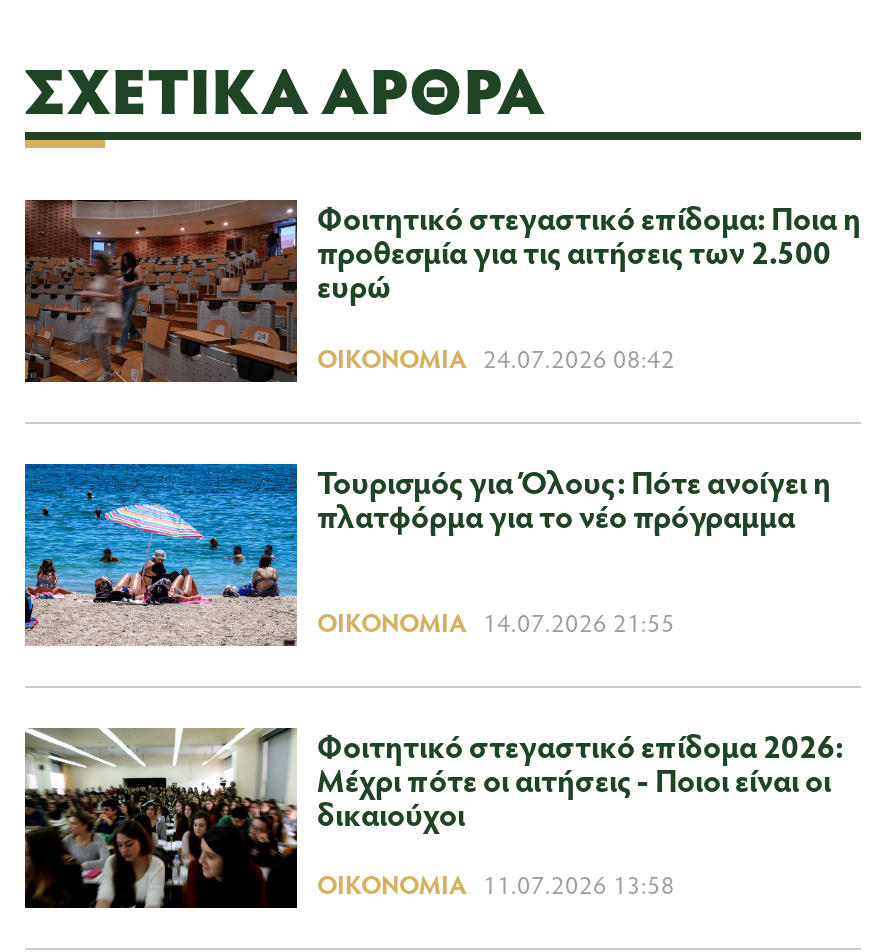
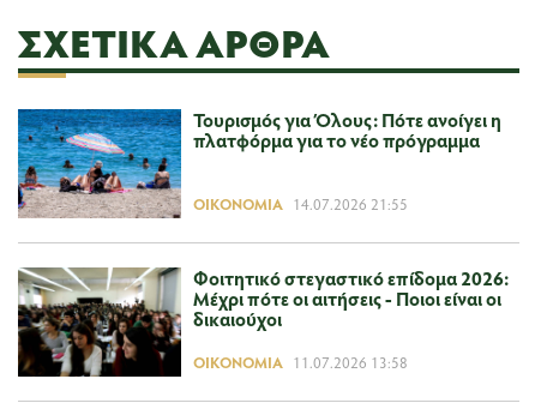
- [image]
- Φοιτητικό στεγαστικό επίδομα: Ποια η
- προθεσμία για τις αιτήσεις των 2.500
- ευρώ
- ΟΙΚΟΝΟΜΊΑ 24.07.2026 08:42
